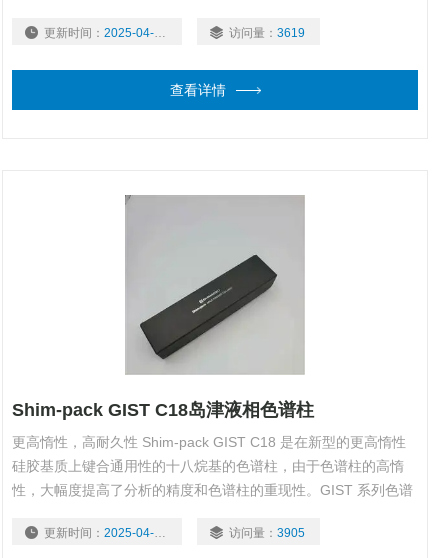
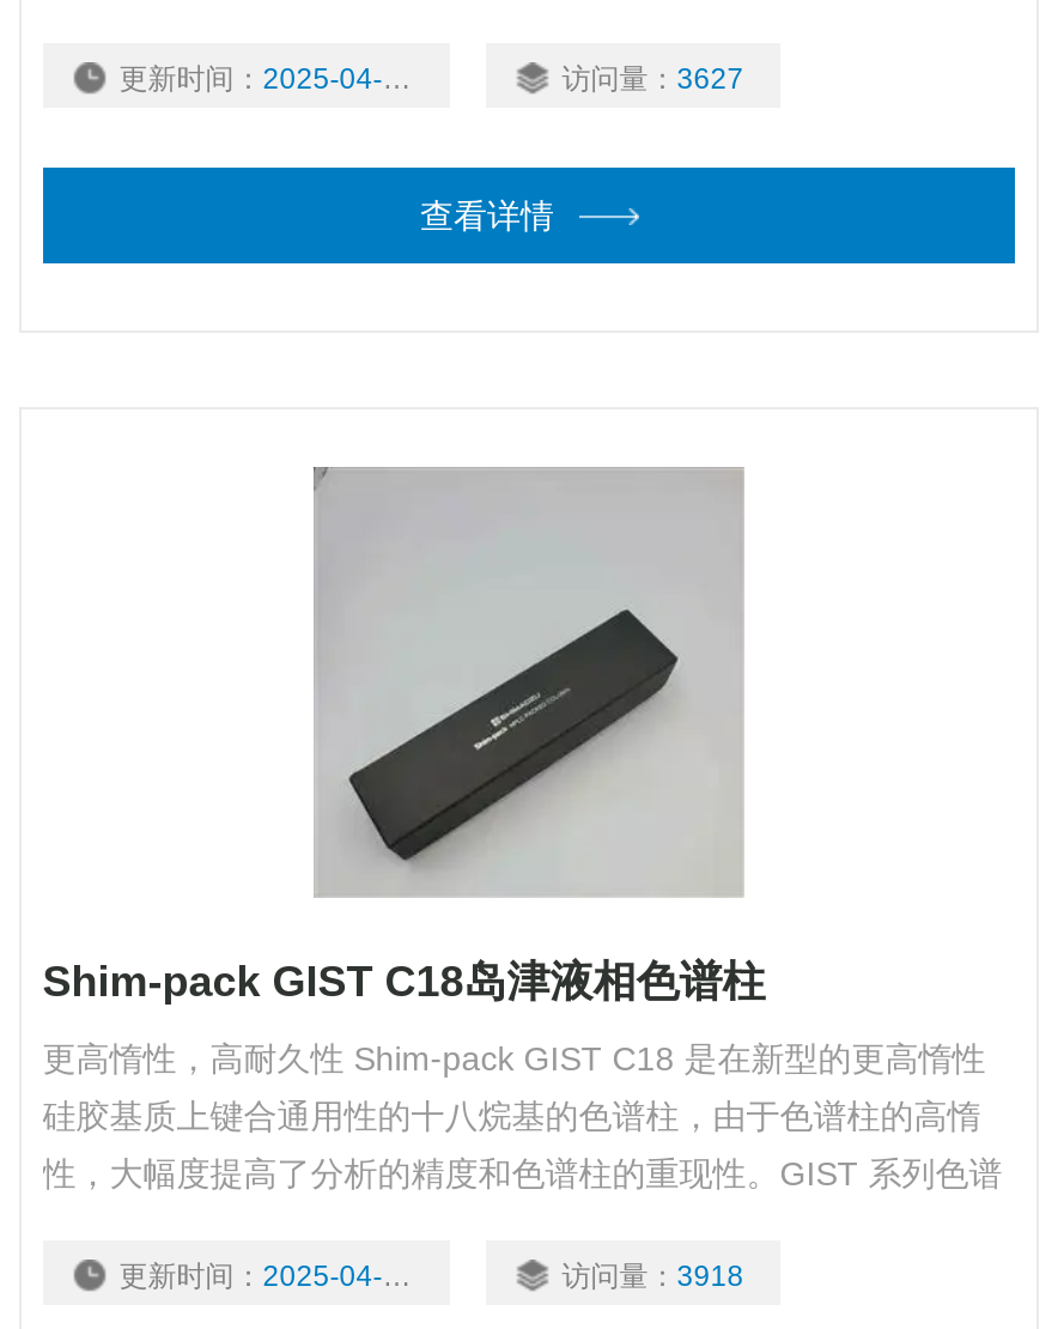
- 访问量：3619
+ 访问量：3627

- 访问量：3905
+ 访问量：3918
